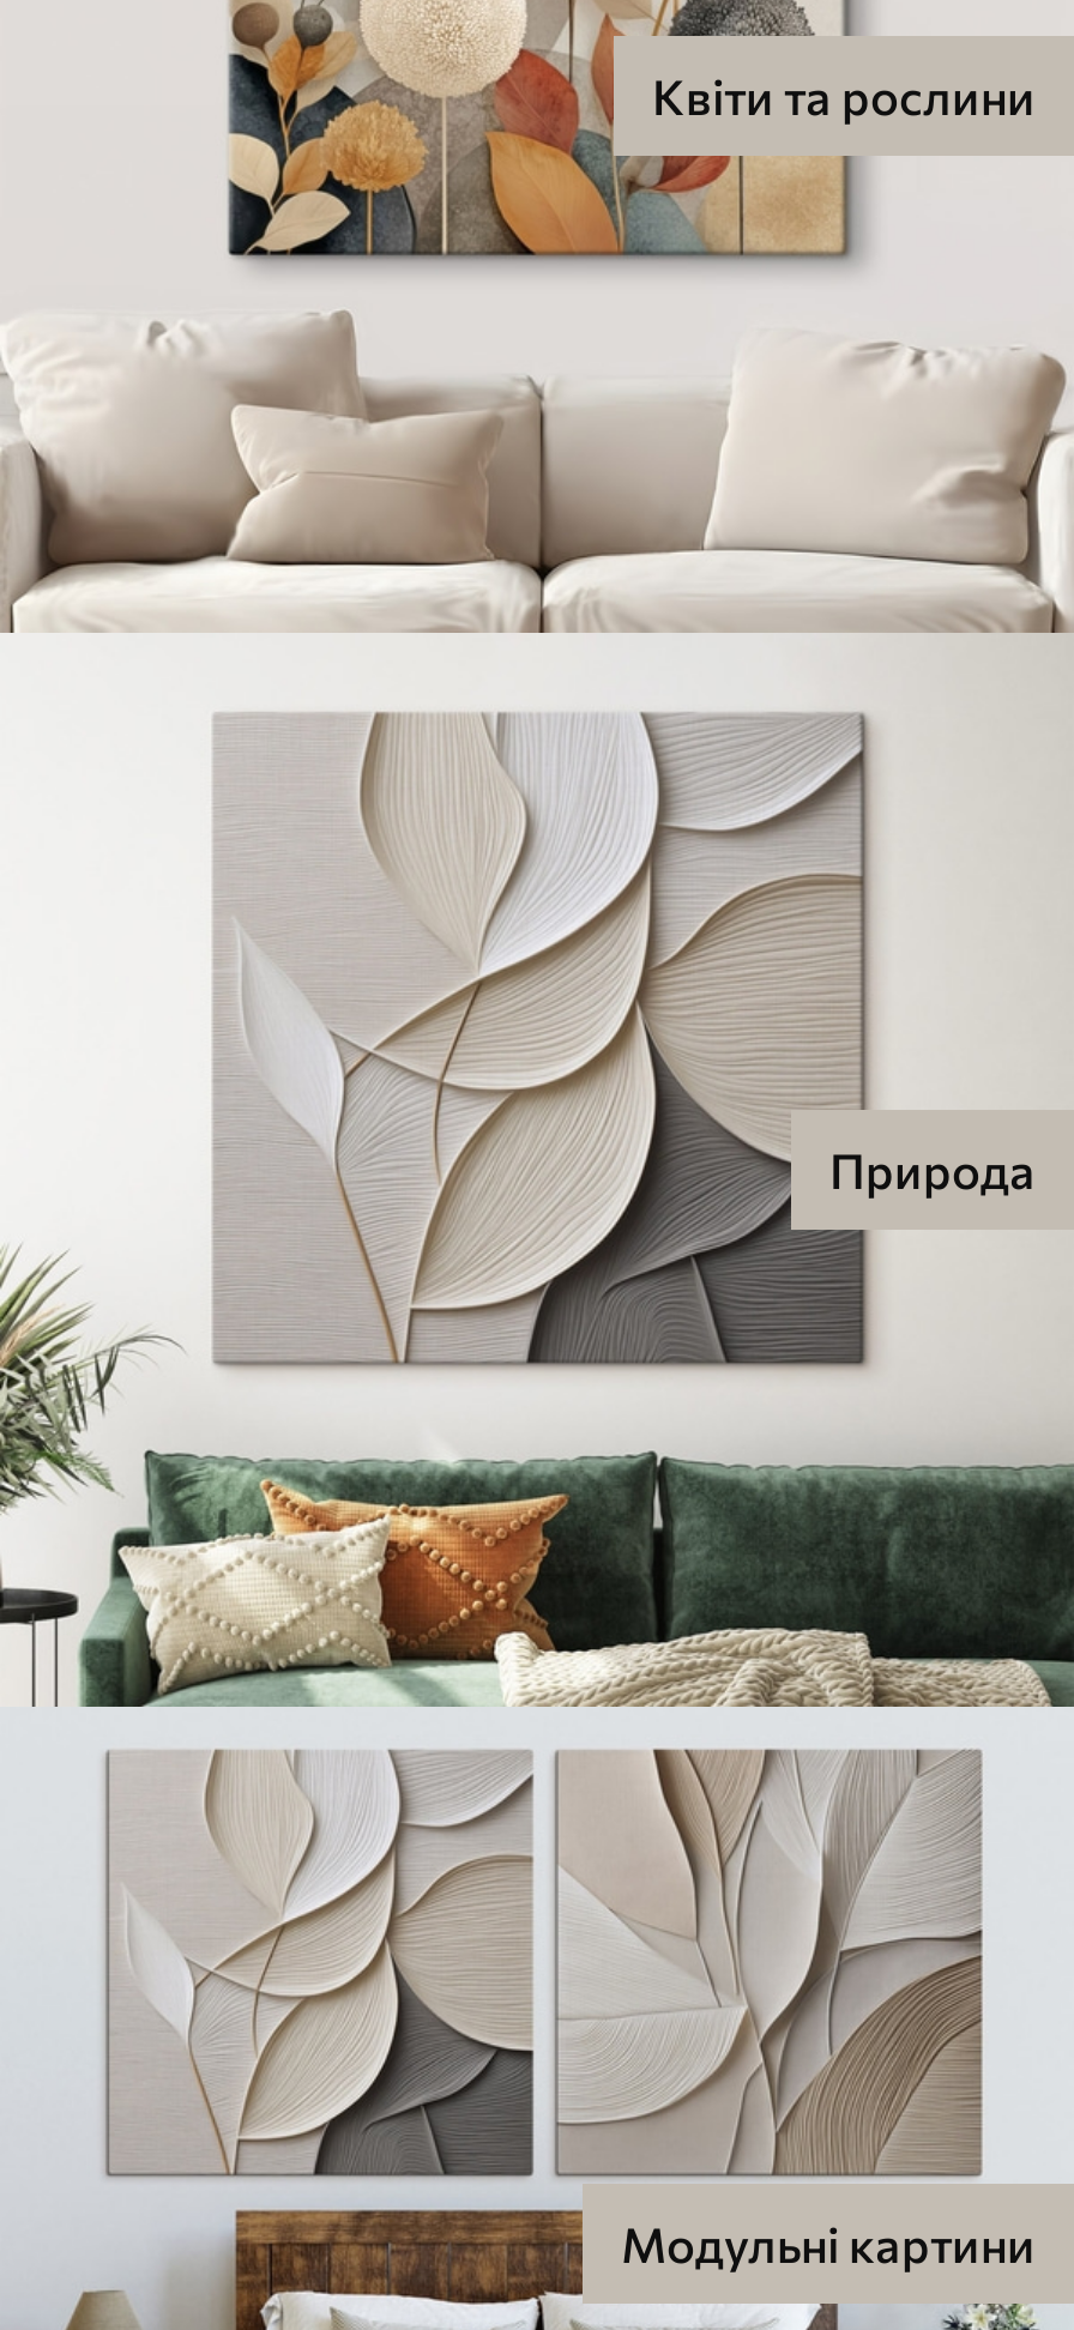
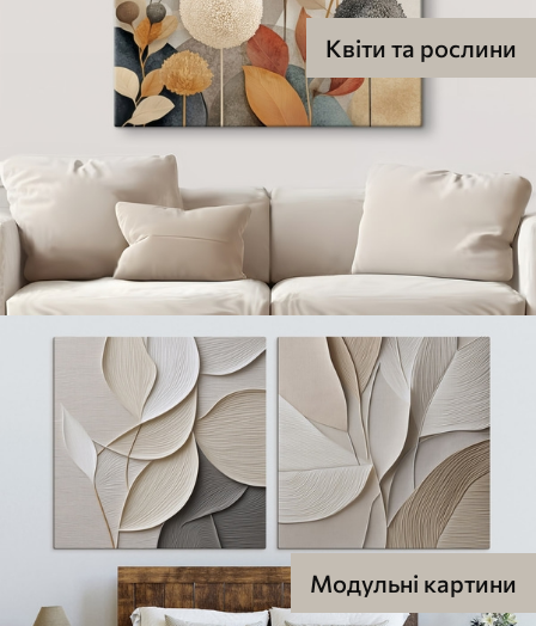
- [image]
- Природа
